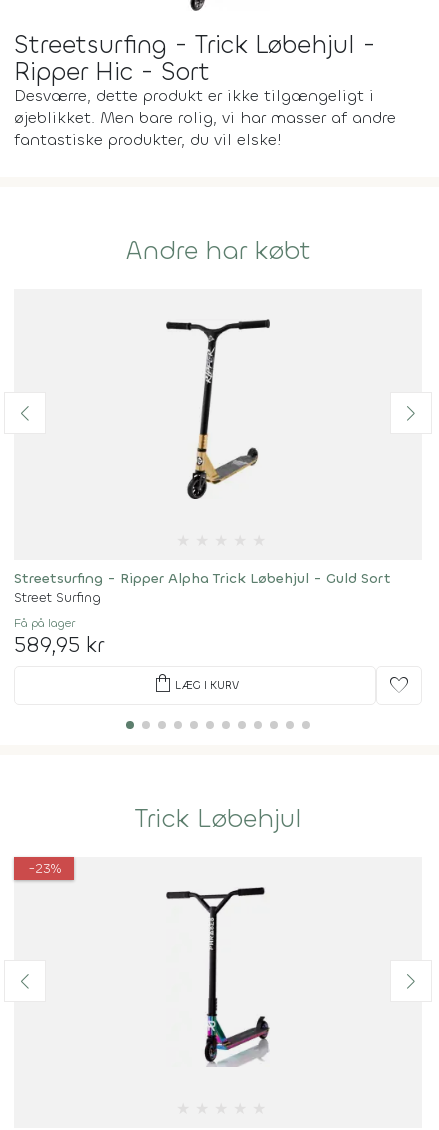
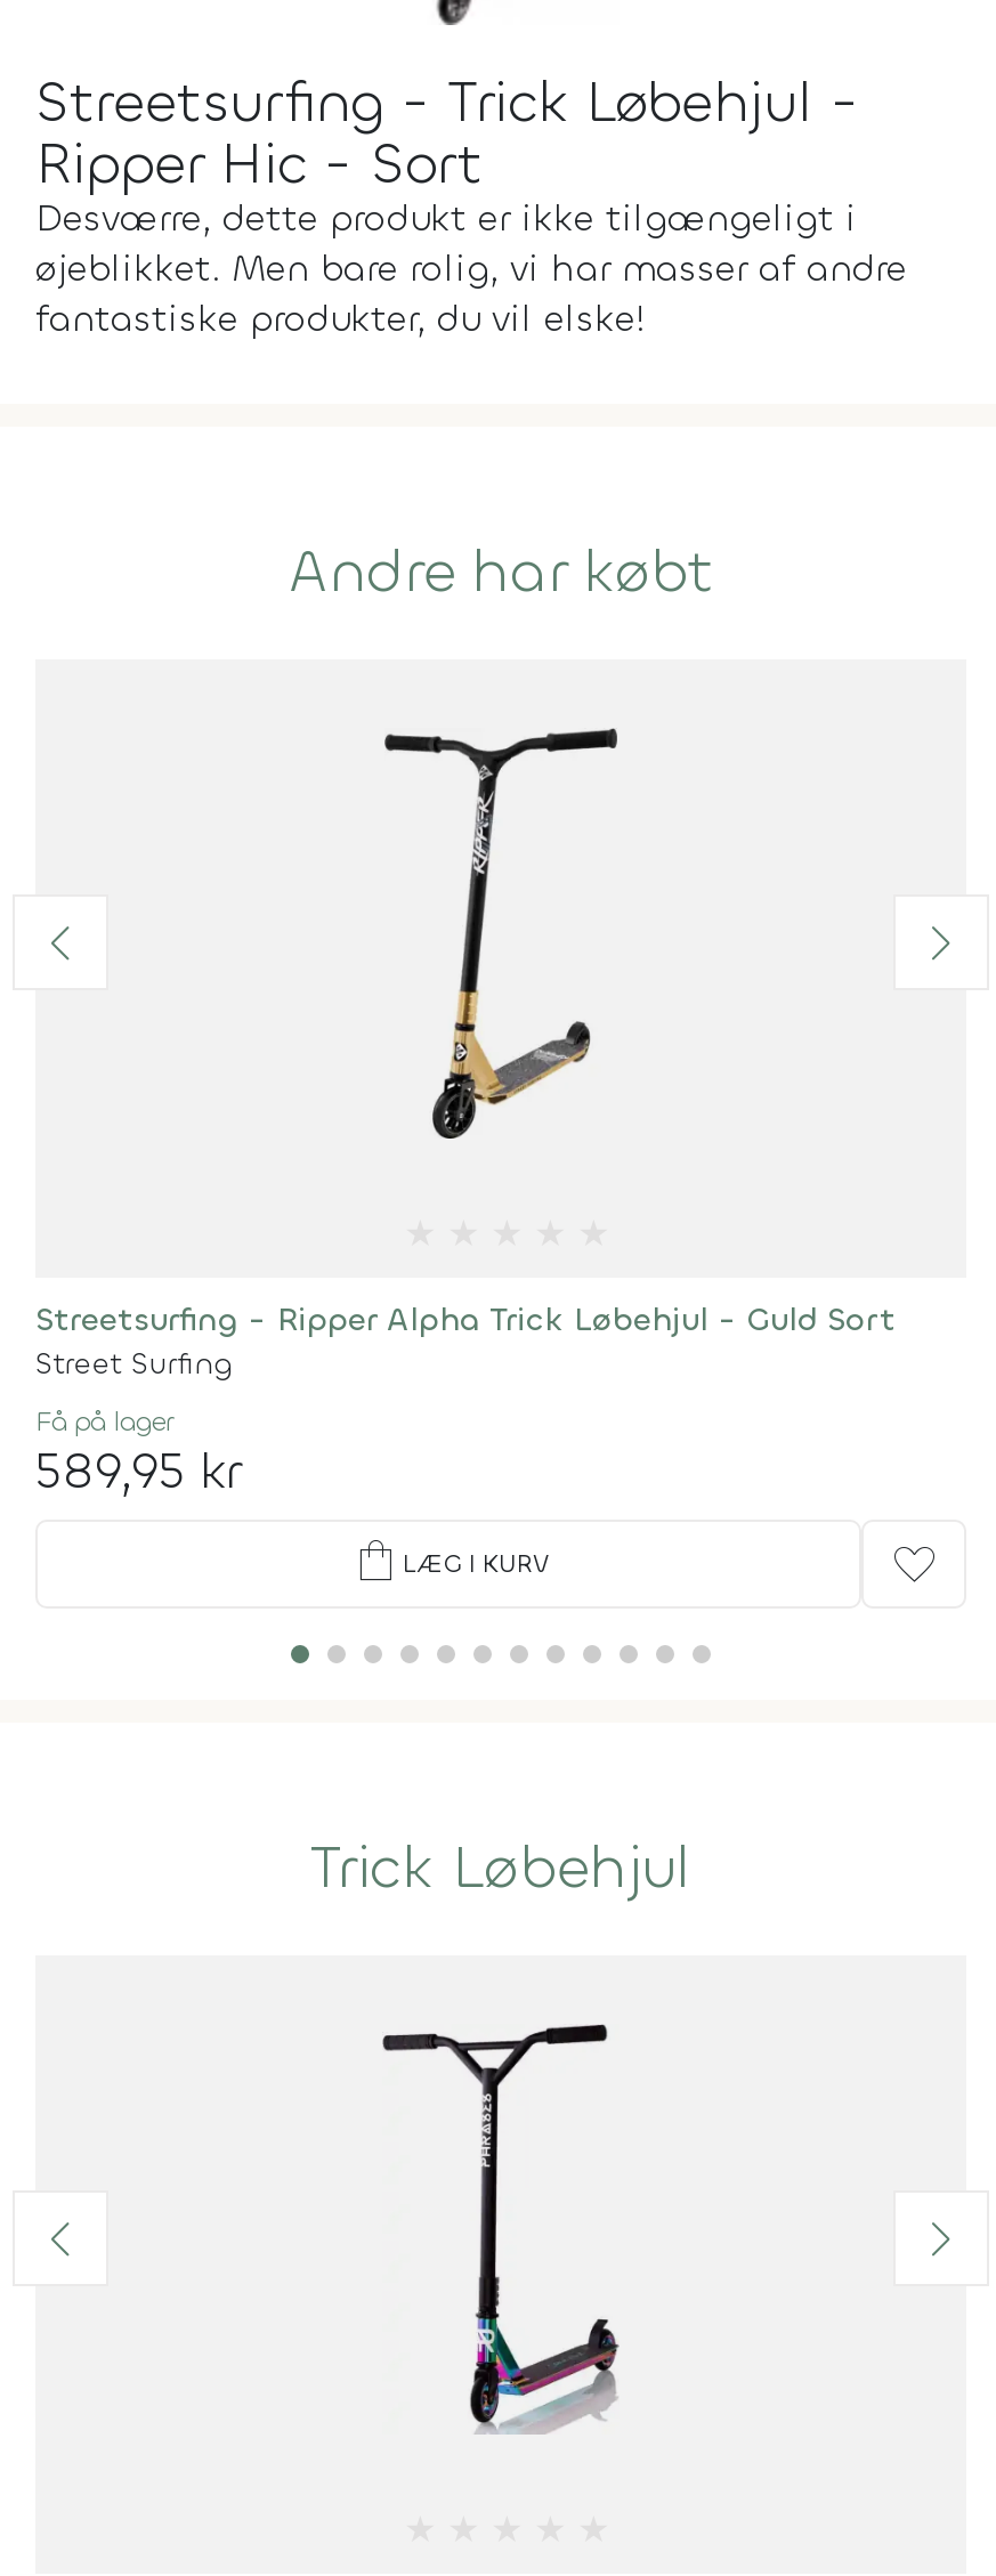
- -23%
